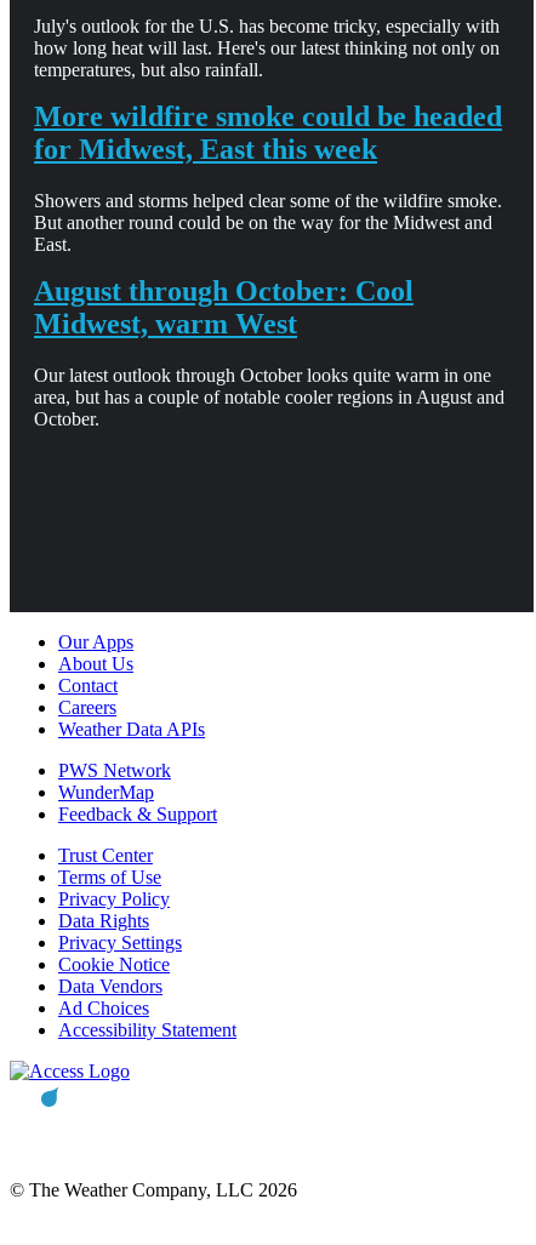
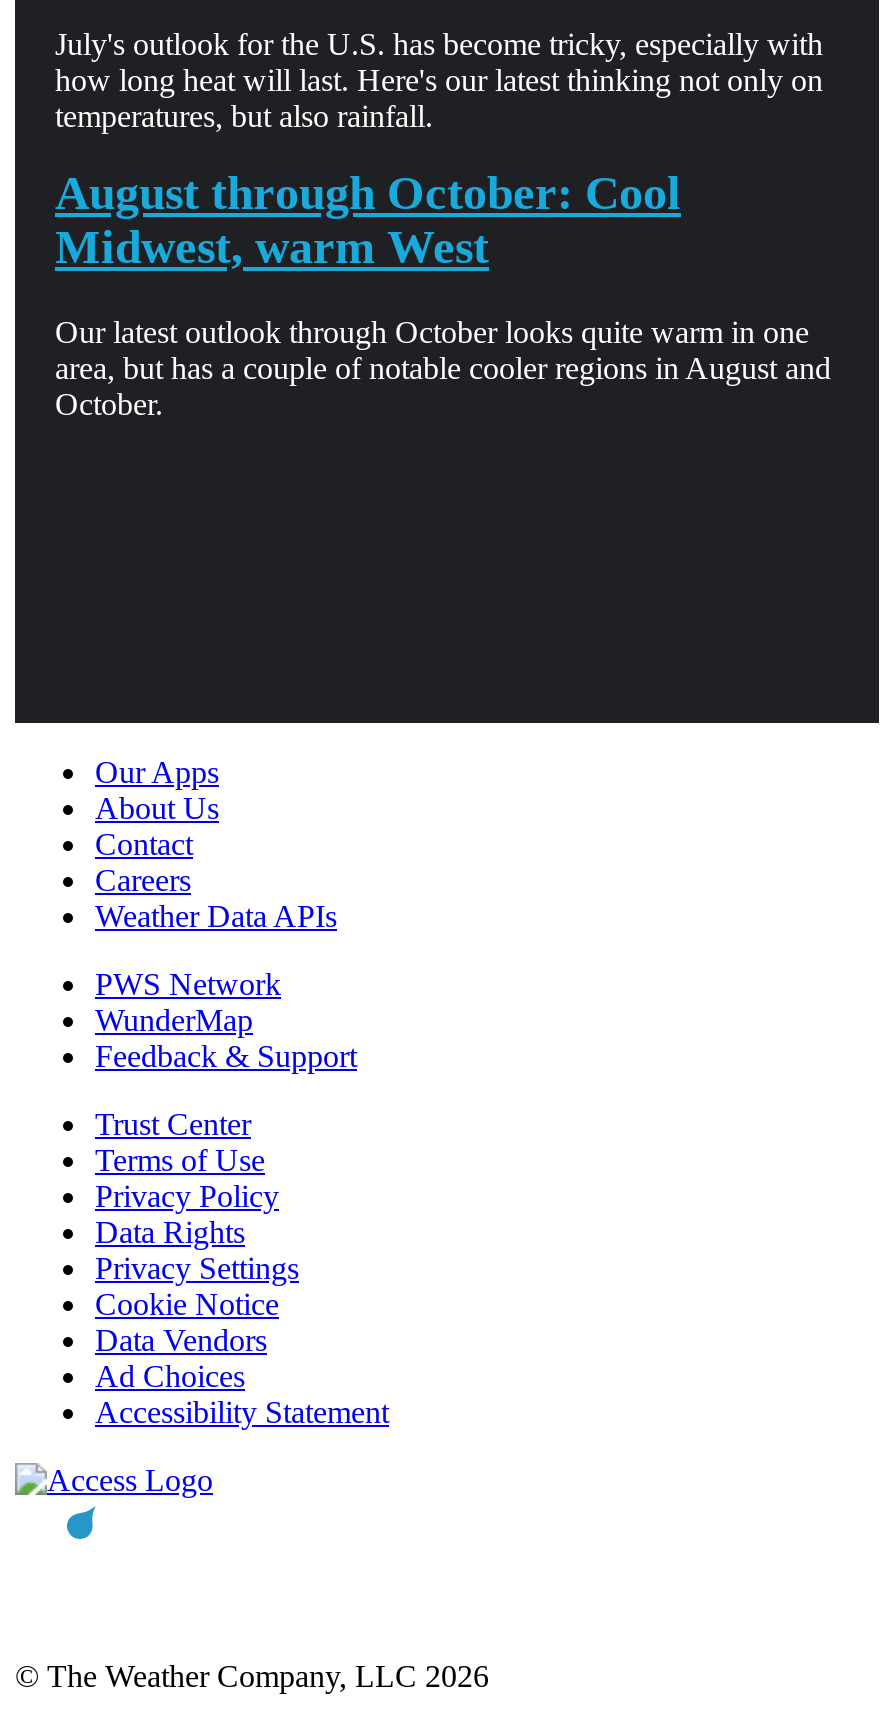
- More wildfire smoke could be headed
- for Midwest, East this week
- Showers and storms helped clear some of the wildfire smoke.
- But another round could be on the way for the Midwest and
- East.
